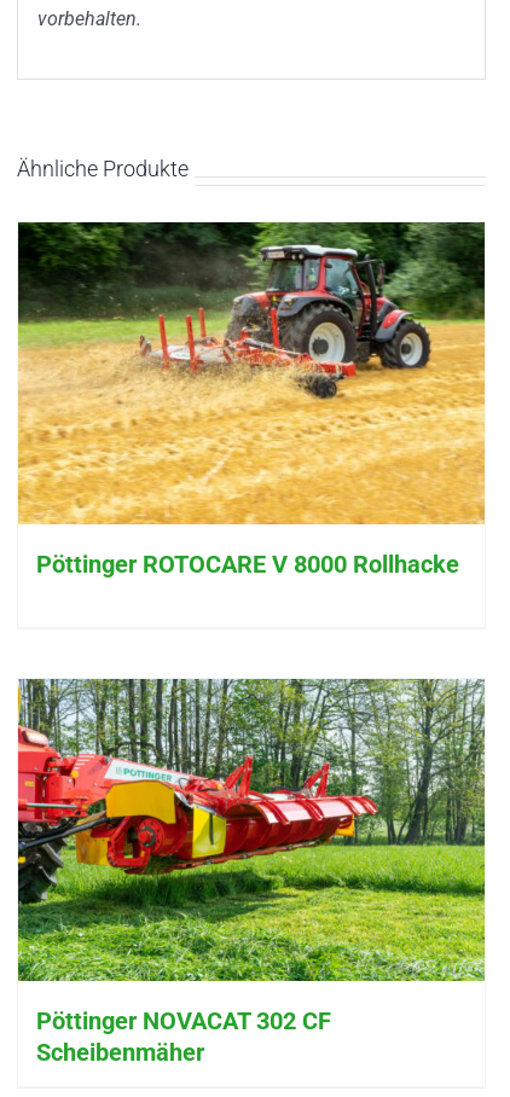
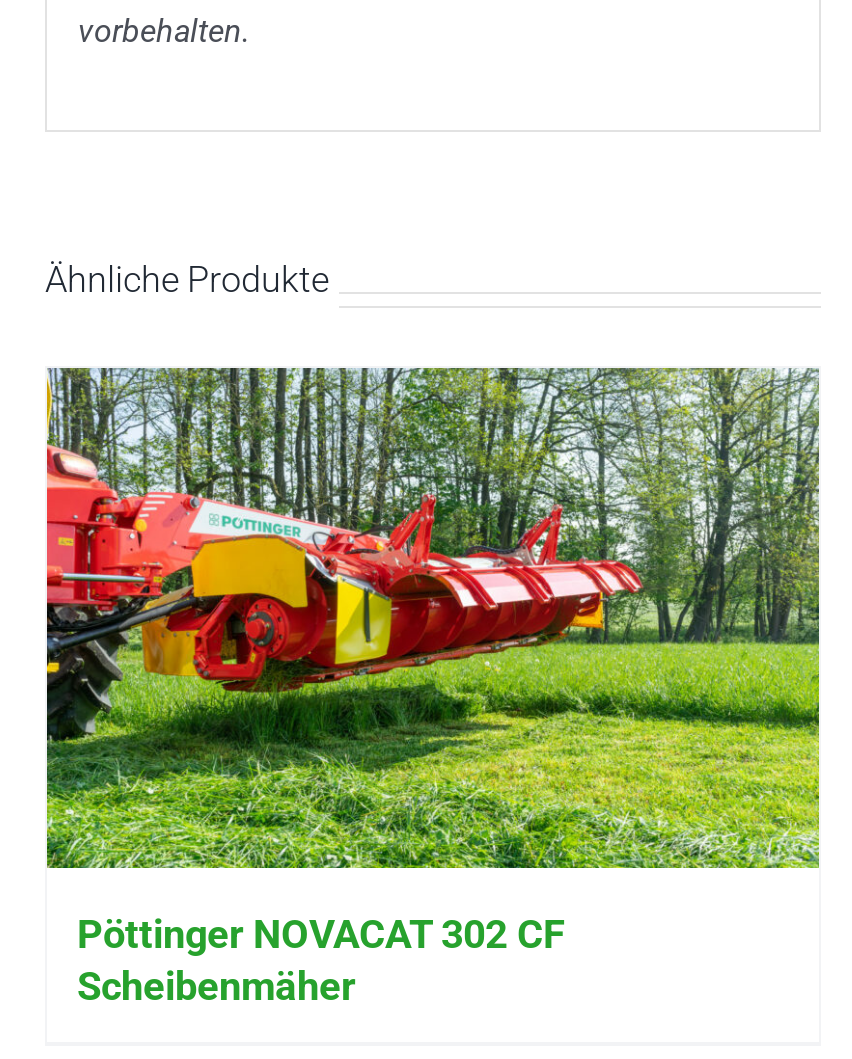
- [image]
- Pöttinger ROTOCARE V 8000 Rollhacke
